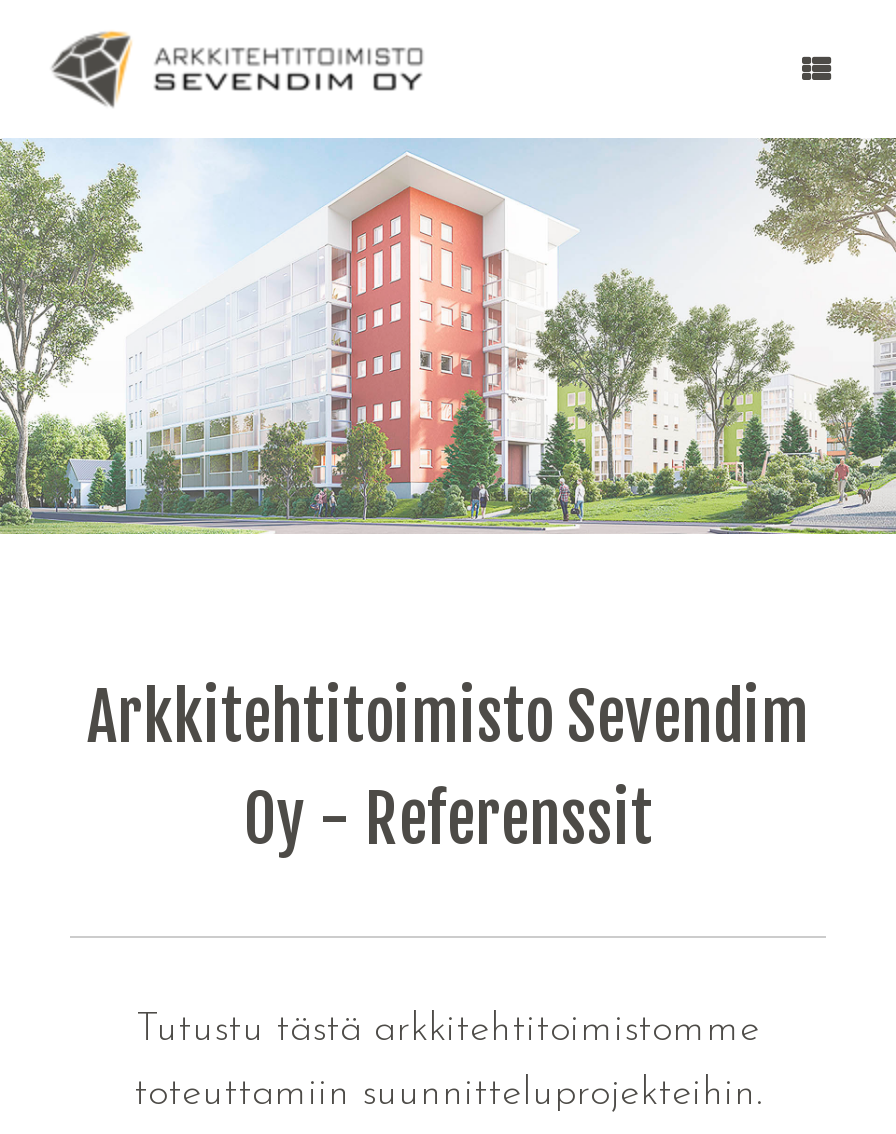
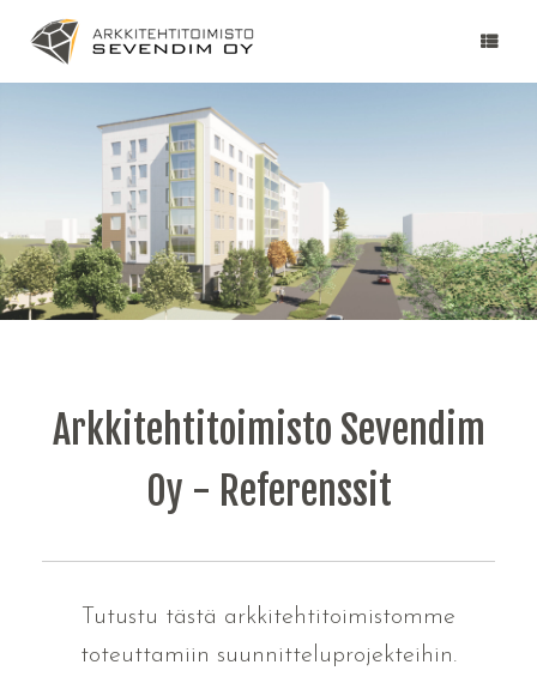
- [image]
+ [image]
